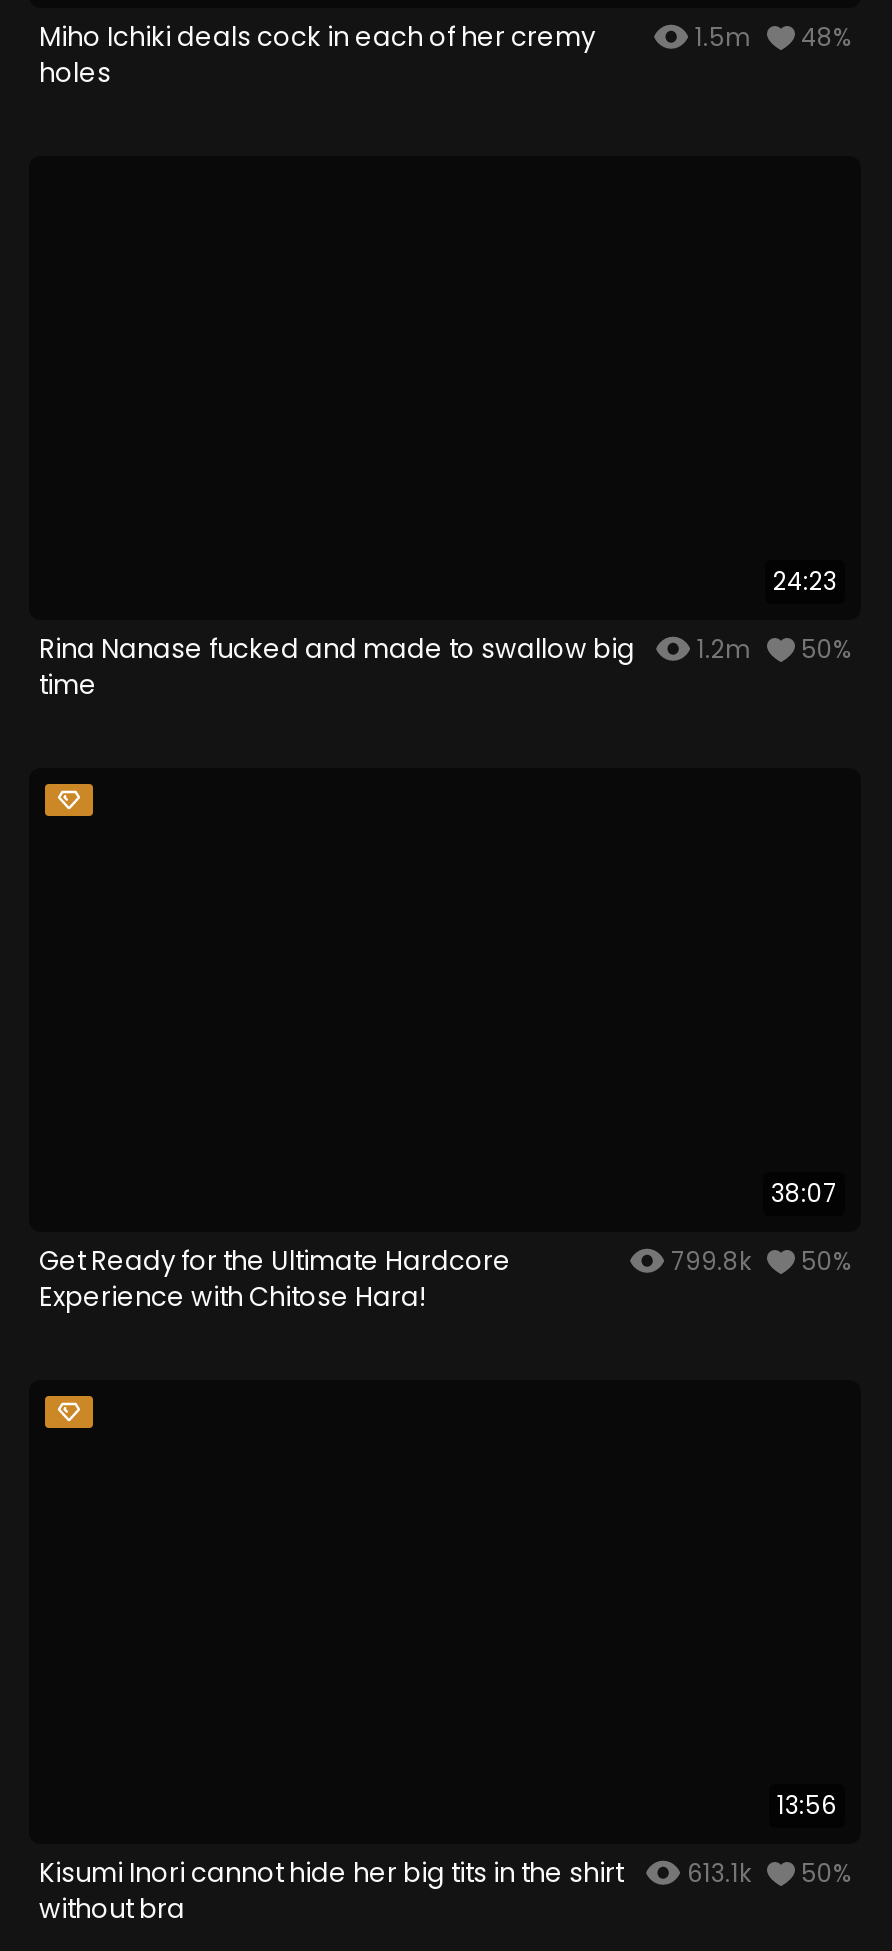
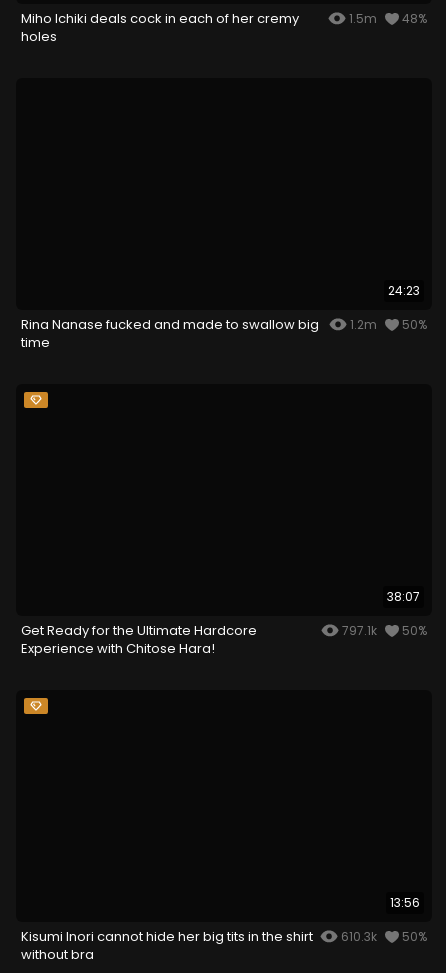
- 799.8k 50%
+ 797.1k 50%

- Kisumi Inori cannot hide her big tits in the shirt 613.1k 50%
+ Kisumi Inori cannot hide her big tits in the shirt 610.3k 50%
